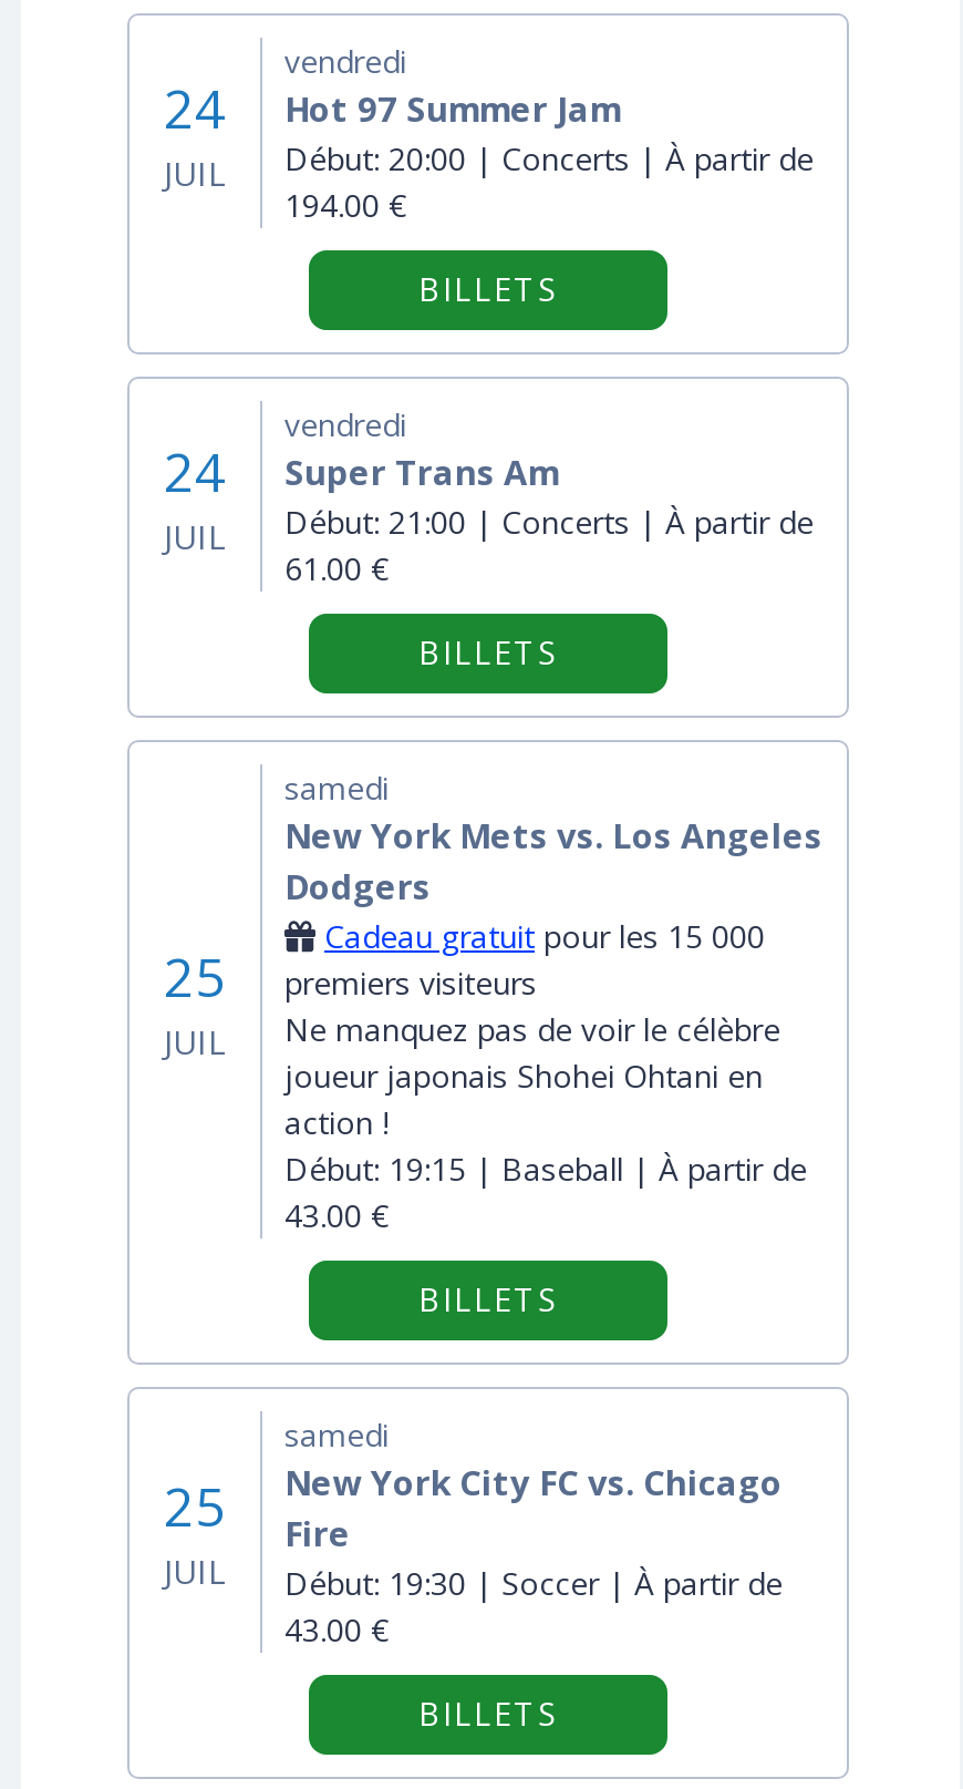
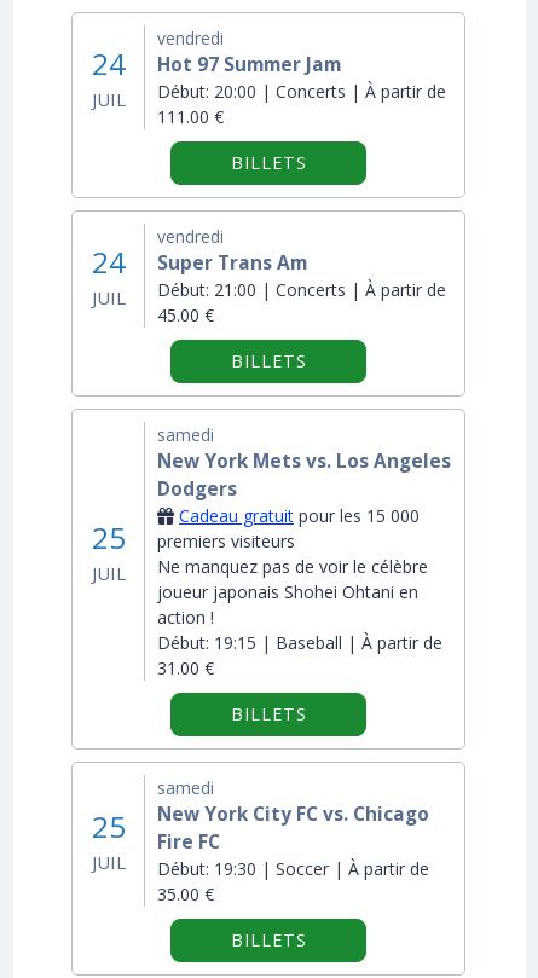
- 194.00 €
+ 111.00 €

- 61.00 €
+ 45.00 €

- 43.00 €
+ 31.00 €

- Fire
+ Fire FC

- 43.00 €
+ 35.00 €
